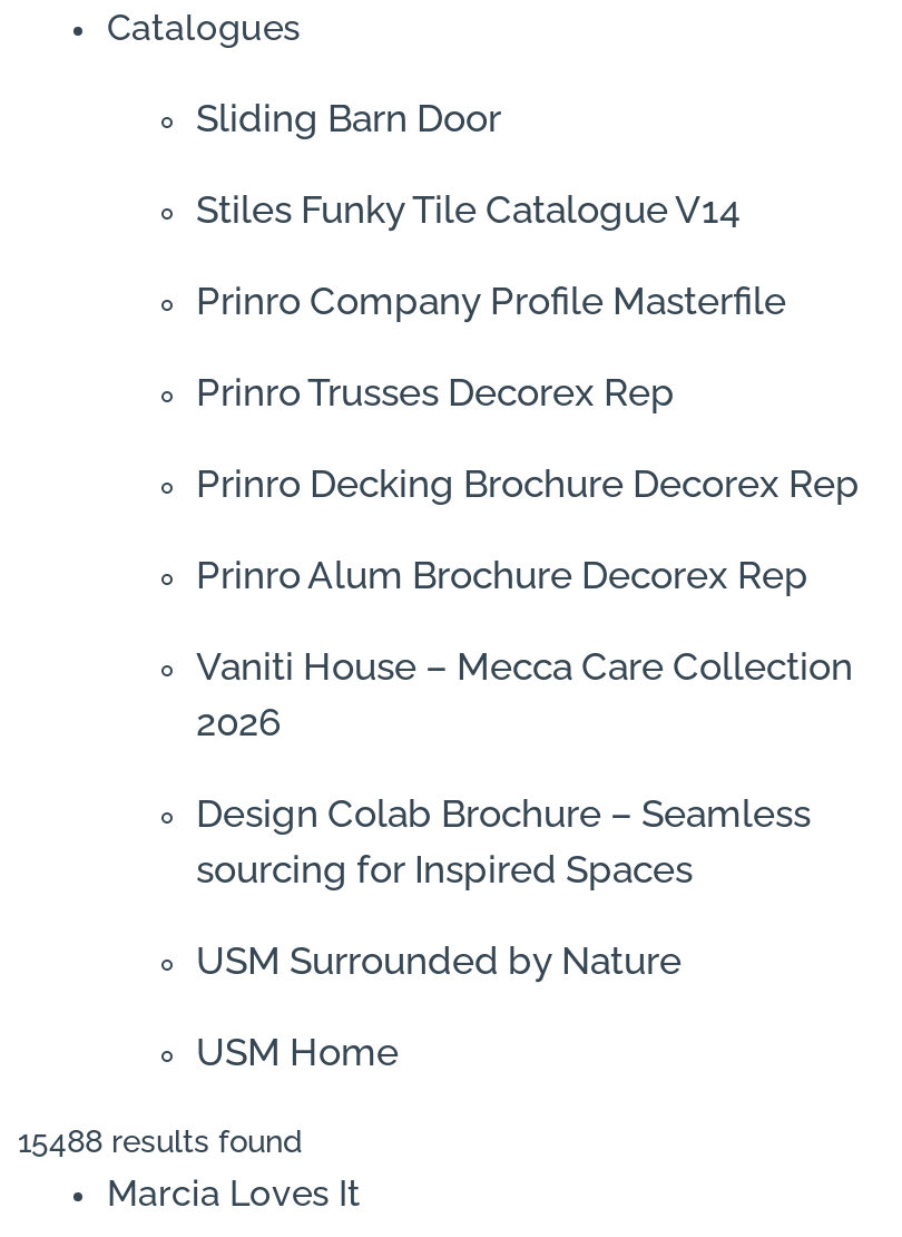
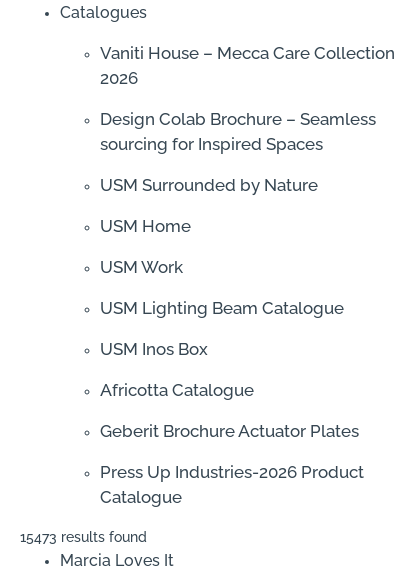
- Sliding Barn Door
- Stiles Funky Tile Catalogue V14
- Prinro Company Profile Masterfile
- Prinro Trusses Decorex Rep
- Prinro Decking Brochure Decorex Rep
- Prinro Alum Brochure Decorex Rep

moved up: Vaniti House – Mecca Care Collection | 2026 | Design Colab Brochure – Seamless | sourcing for Inspired Spaces | USM Surrounded by Nature | USM Home

- 15488 results found
+ USM Work
+ USM Lighting Beam Catalogue
+ USM Inos Box
+ Africotta Catalogue
+ Geberit Brochure Actuator Plates
+ Press Up Industries-2026 Product
+ Catalogue
+ 15473 results found
